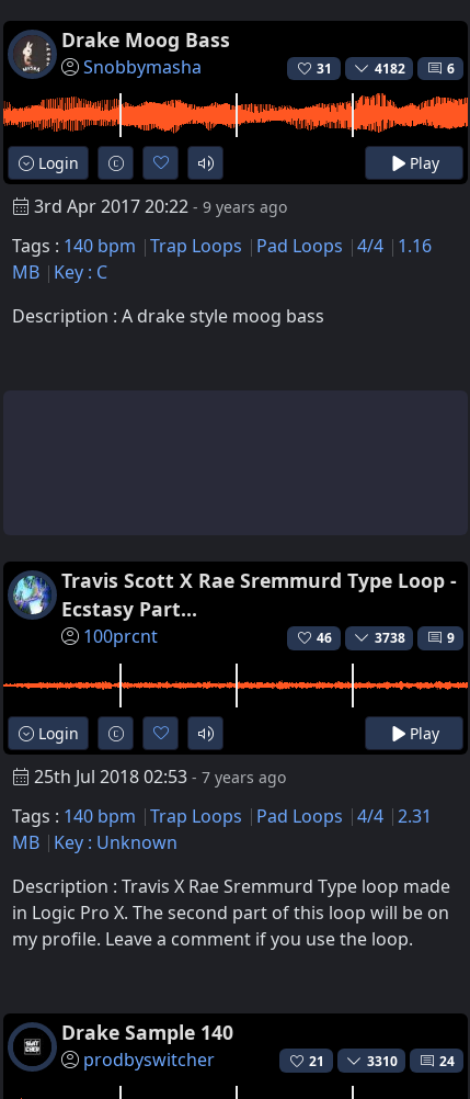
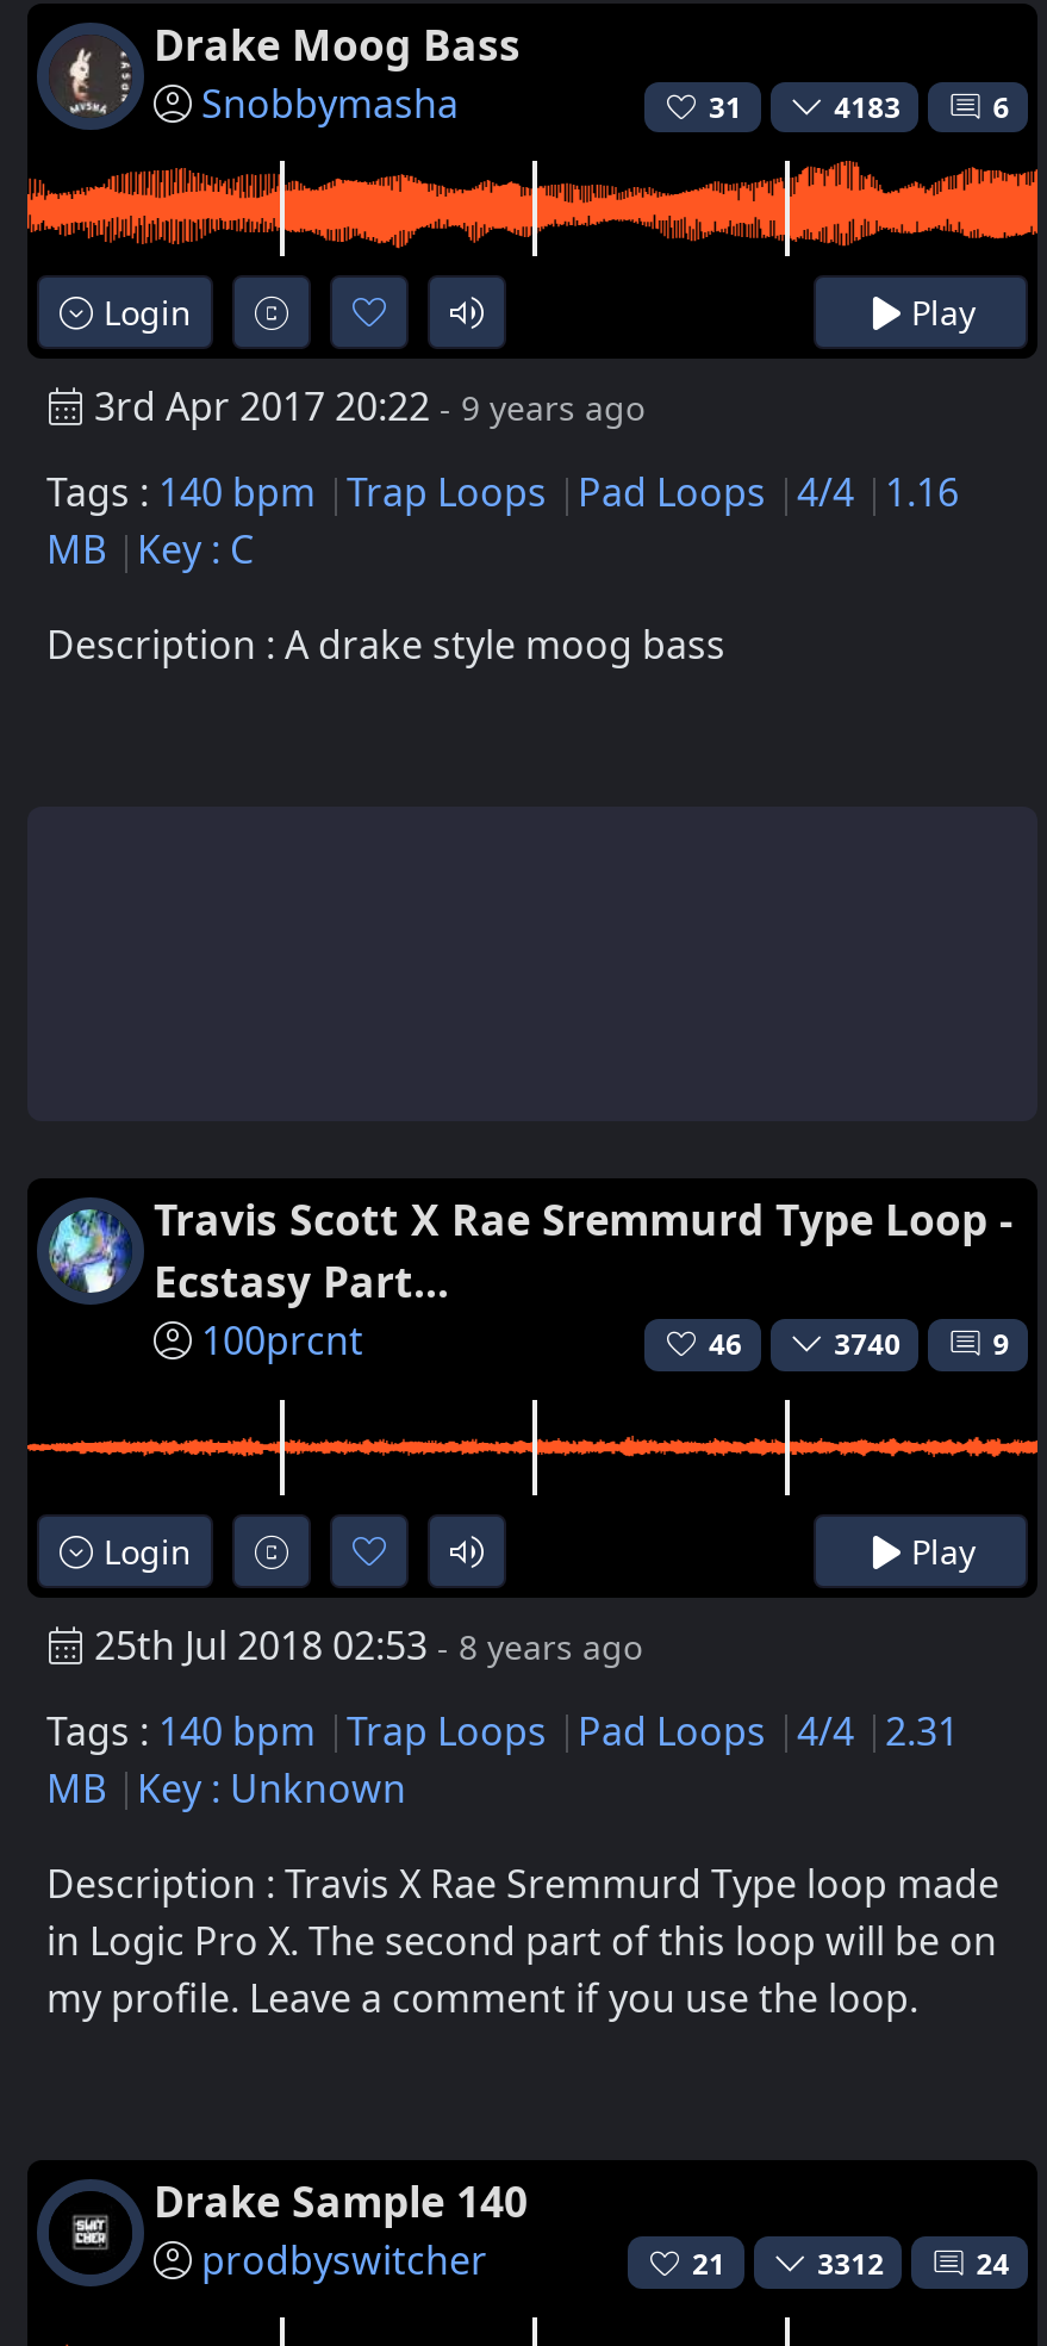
- 4182
+ 4183

- 3738
+ 3740

- 25th Jul 2018 02:53 - 7 years ago
+ 25th Jul 2018 02:53 - 8 years ago

- 3310
+ 3312
